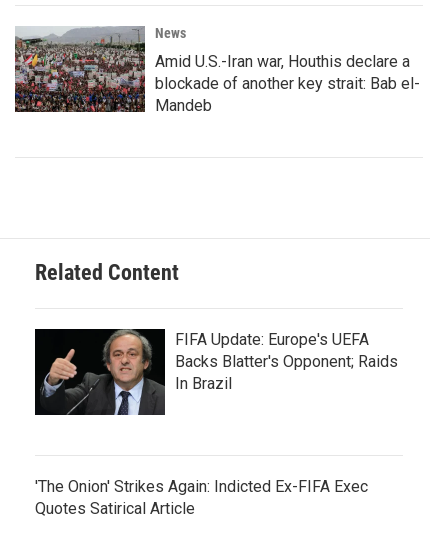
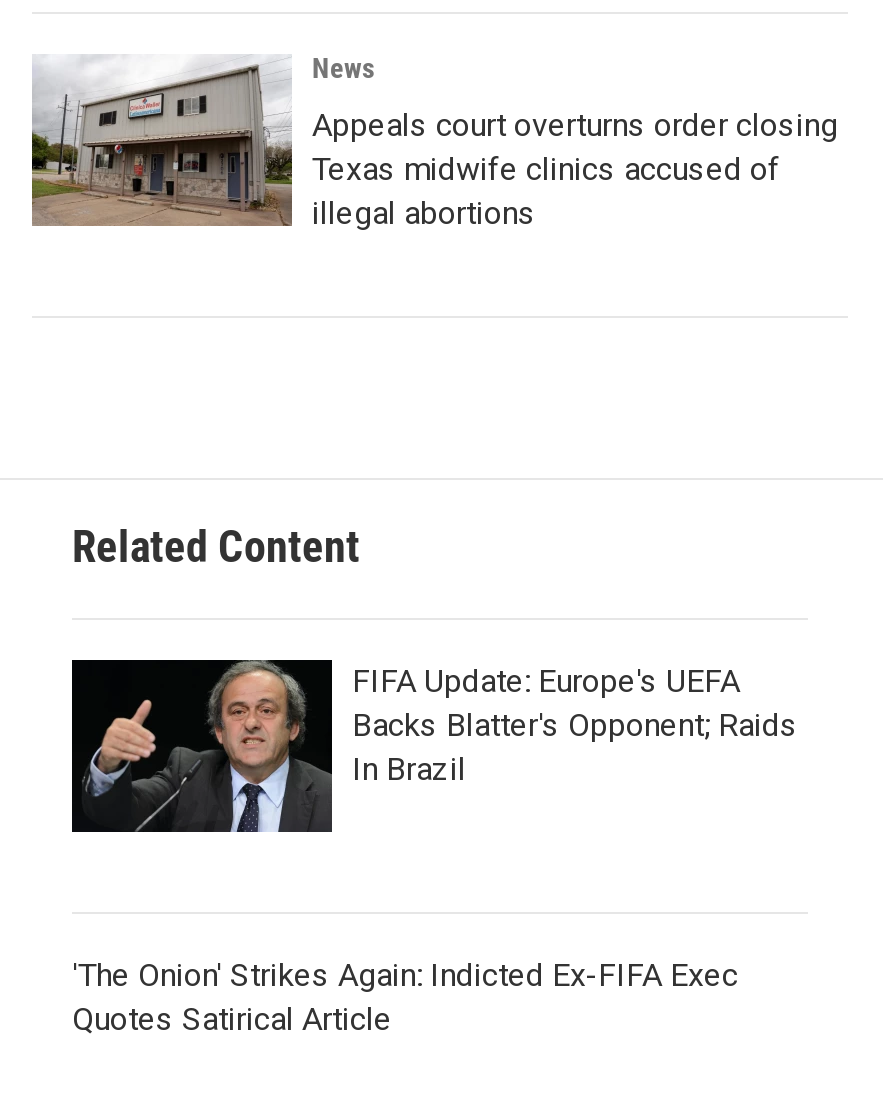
- [image]
- Amid U.S.-Iran war, Houthis declare a
- blockade of another key strait: Bab el-
- Mandeb
+ [image]
+ Appeals court overturns order closing
+ Texas midwife clinics accused of
+ illegal abortions
